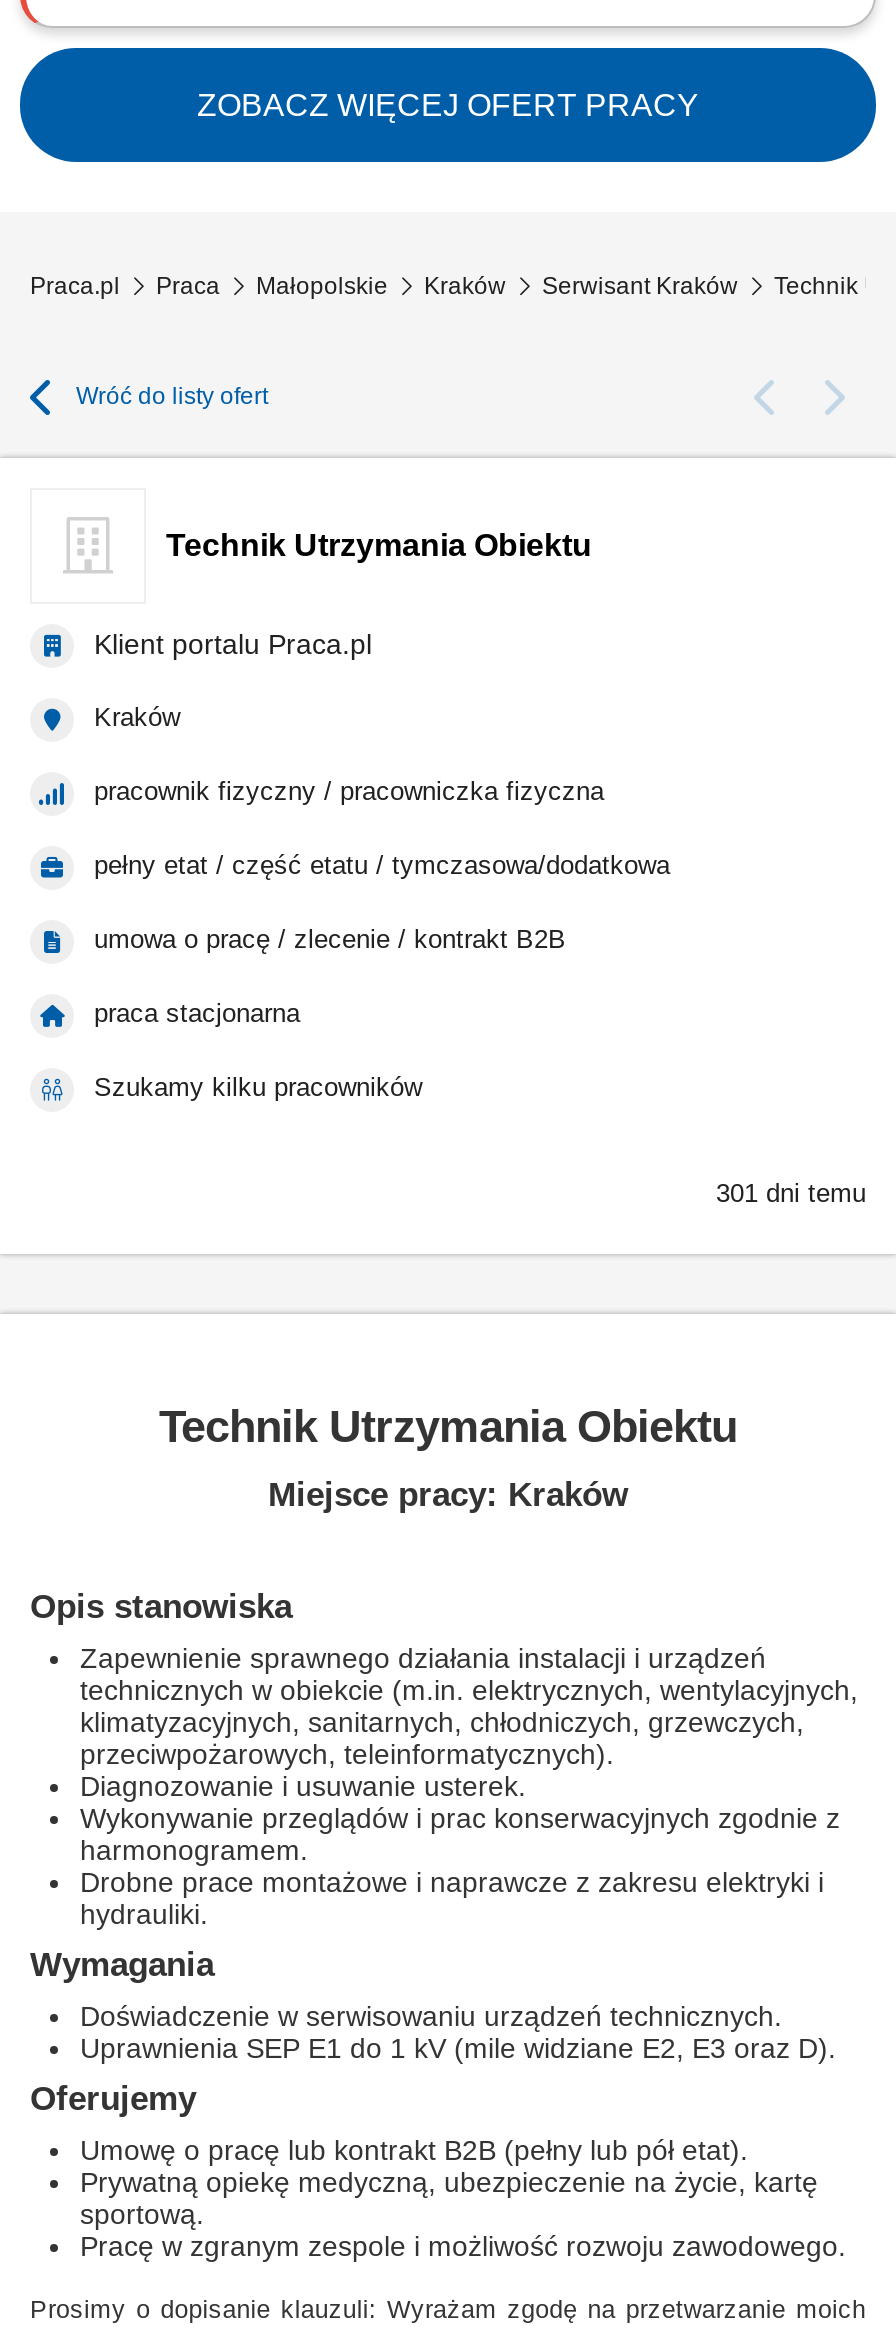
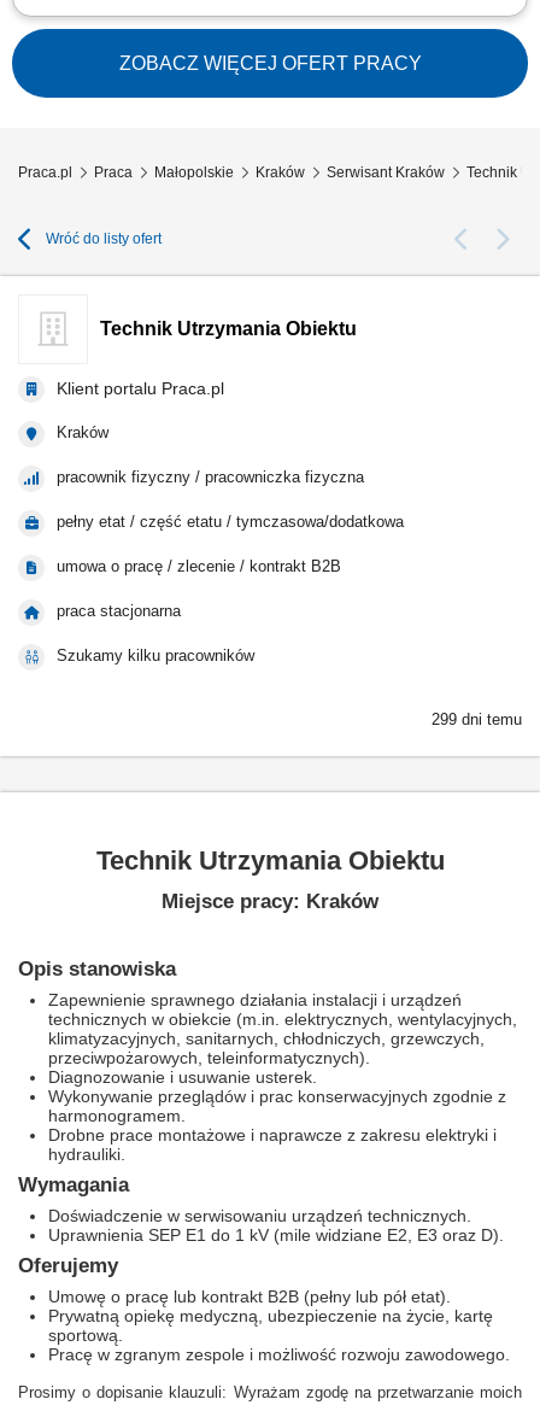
- 301 dni temu
+ 299 dni temu
